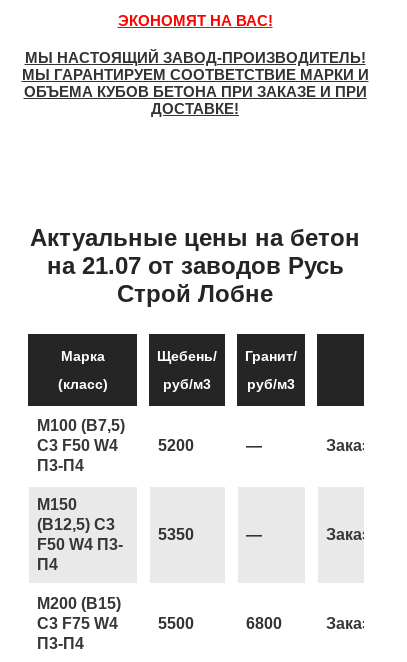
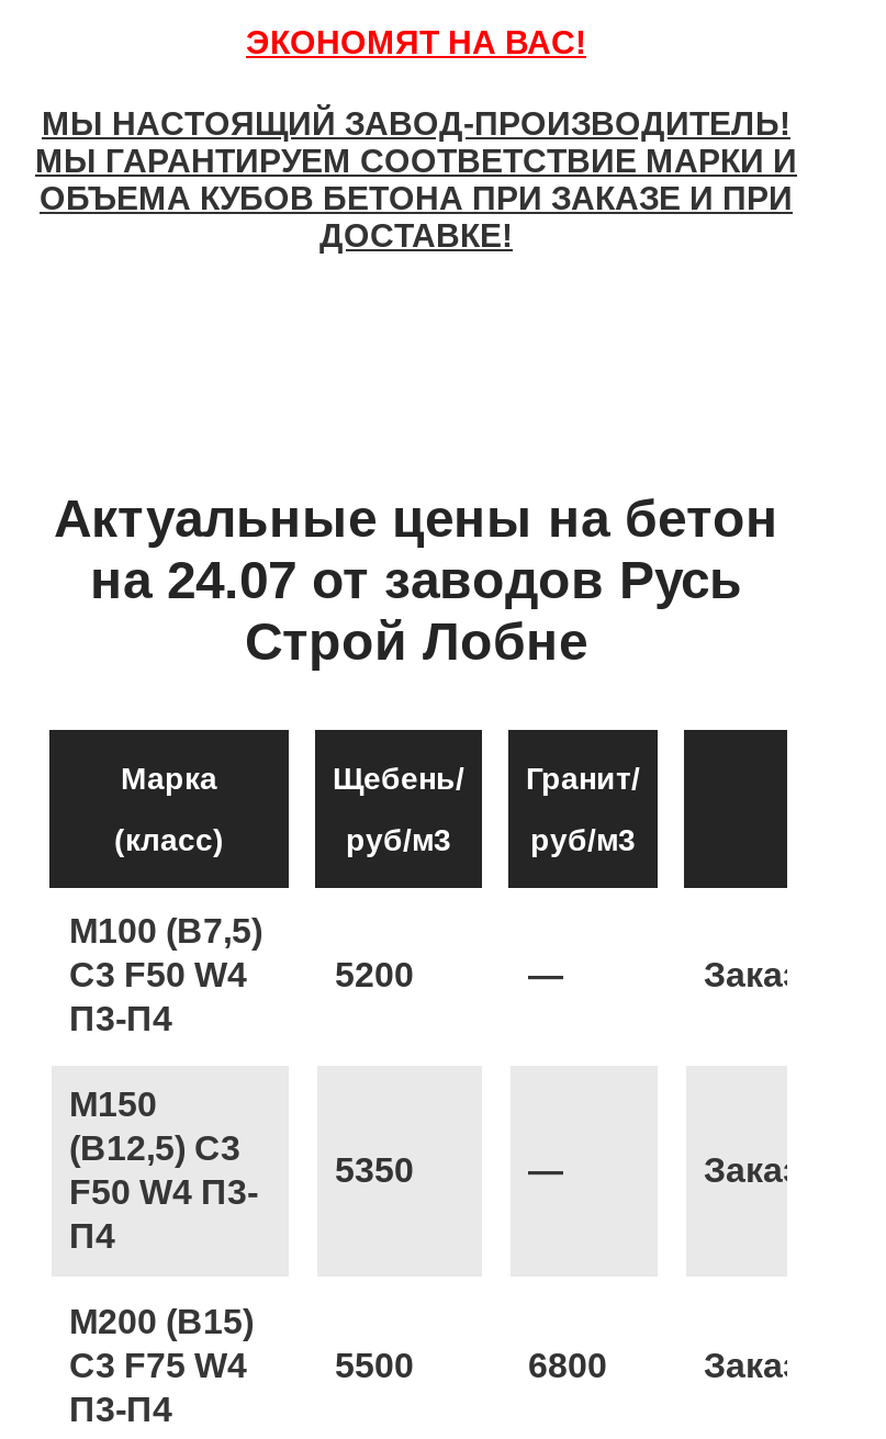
- на 21.07 от заводов Русь
+ на 24.07 от заводов Русь
